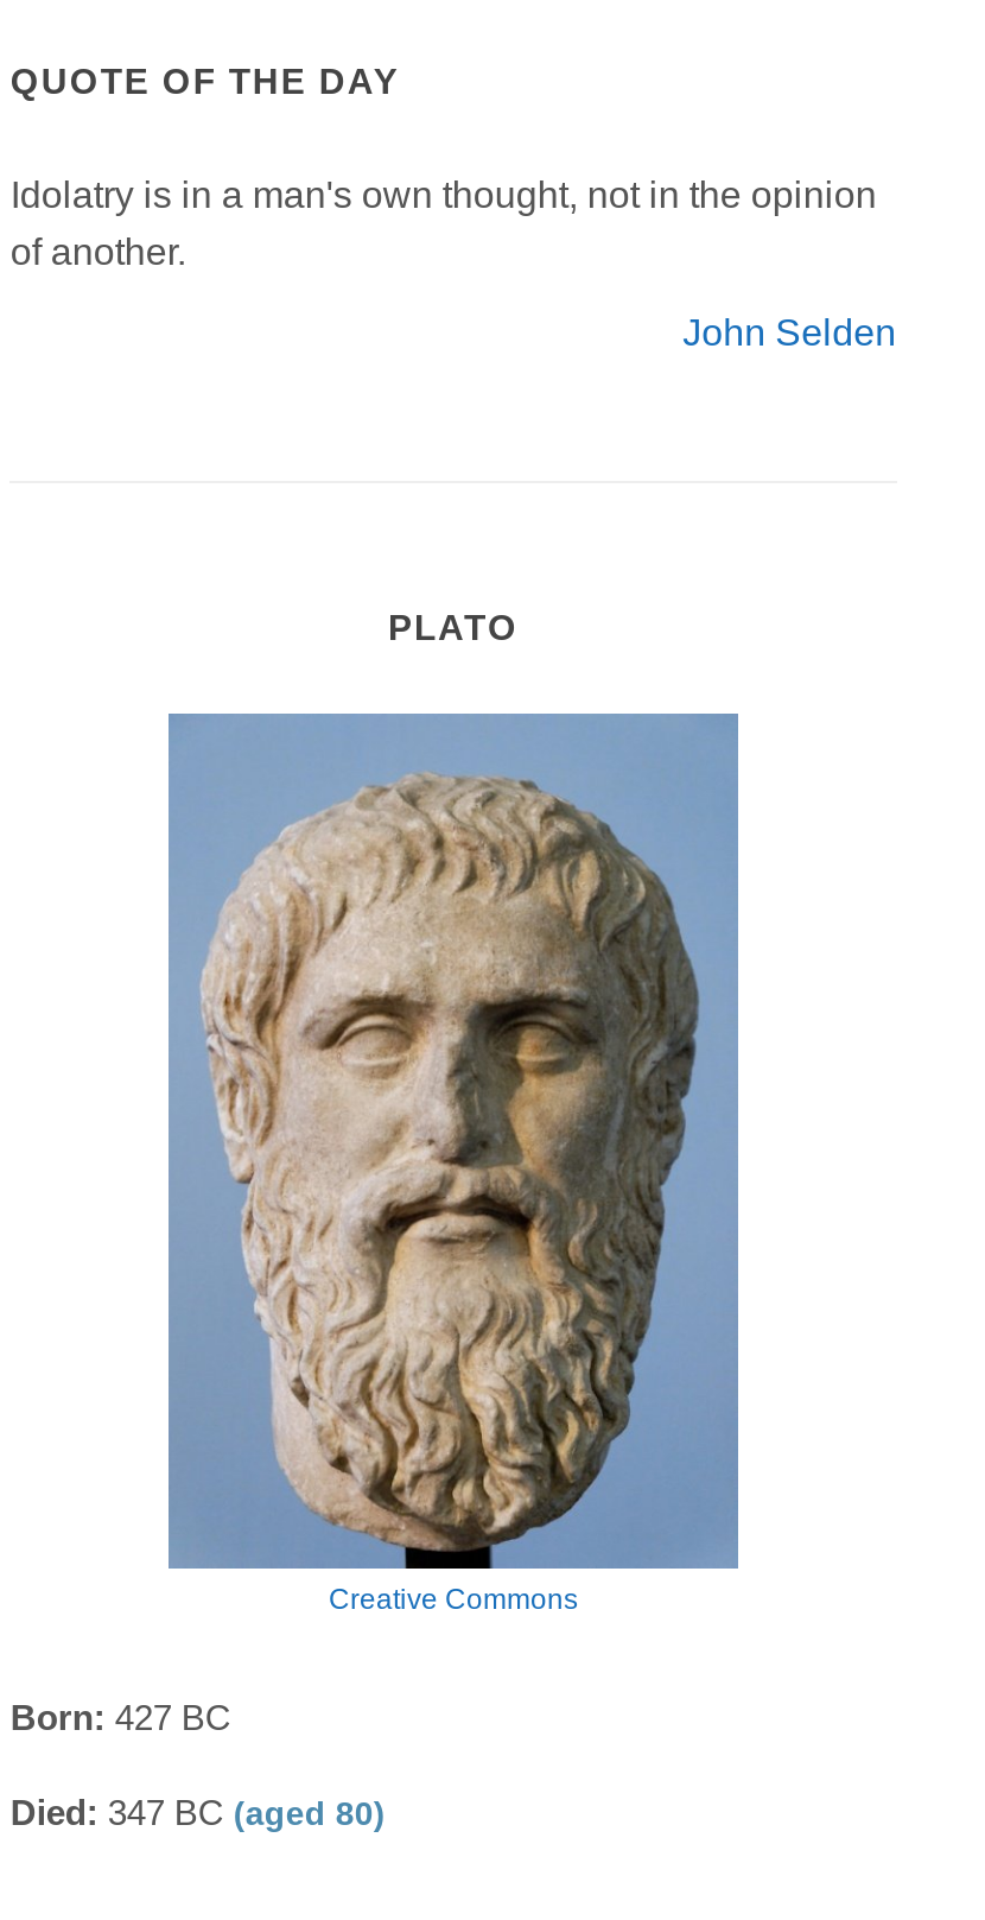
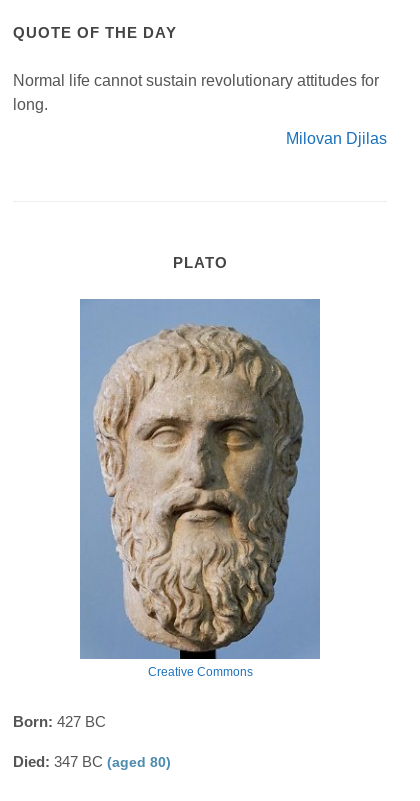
- Idolatry is in a man's own thought, not in the opinion
- of another.
+ Normal life cannot sustain revolutionary attitudes for
+ long.

- John Selden
+ Milovan Djilas
